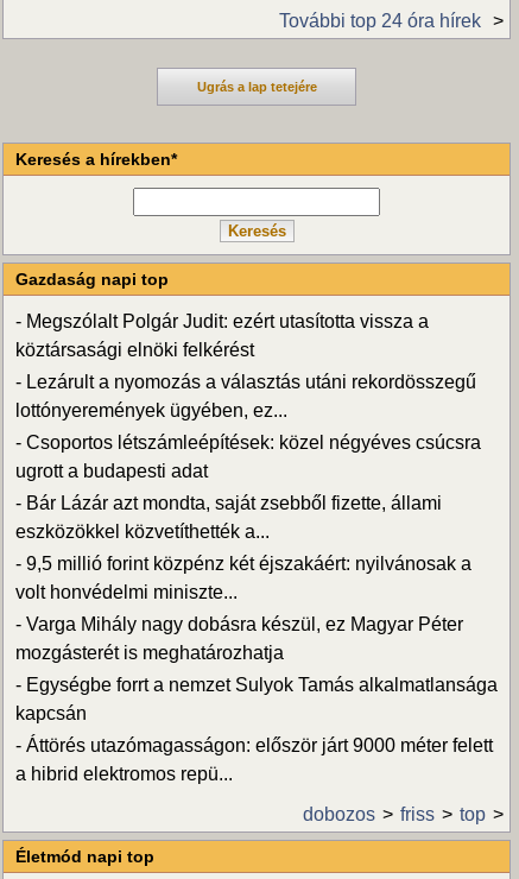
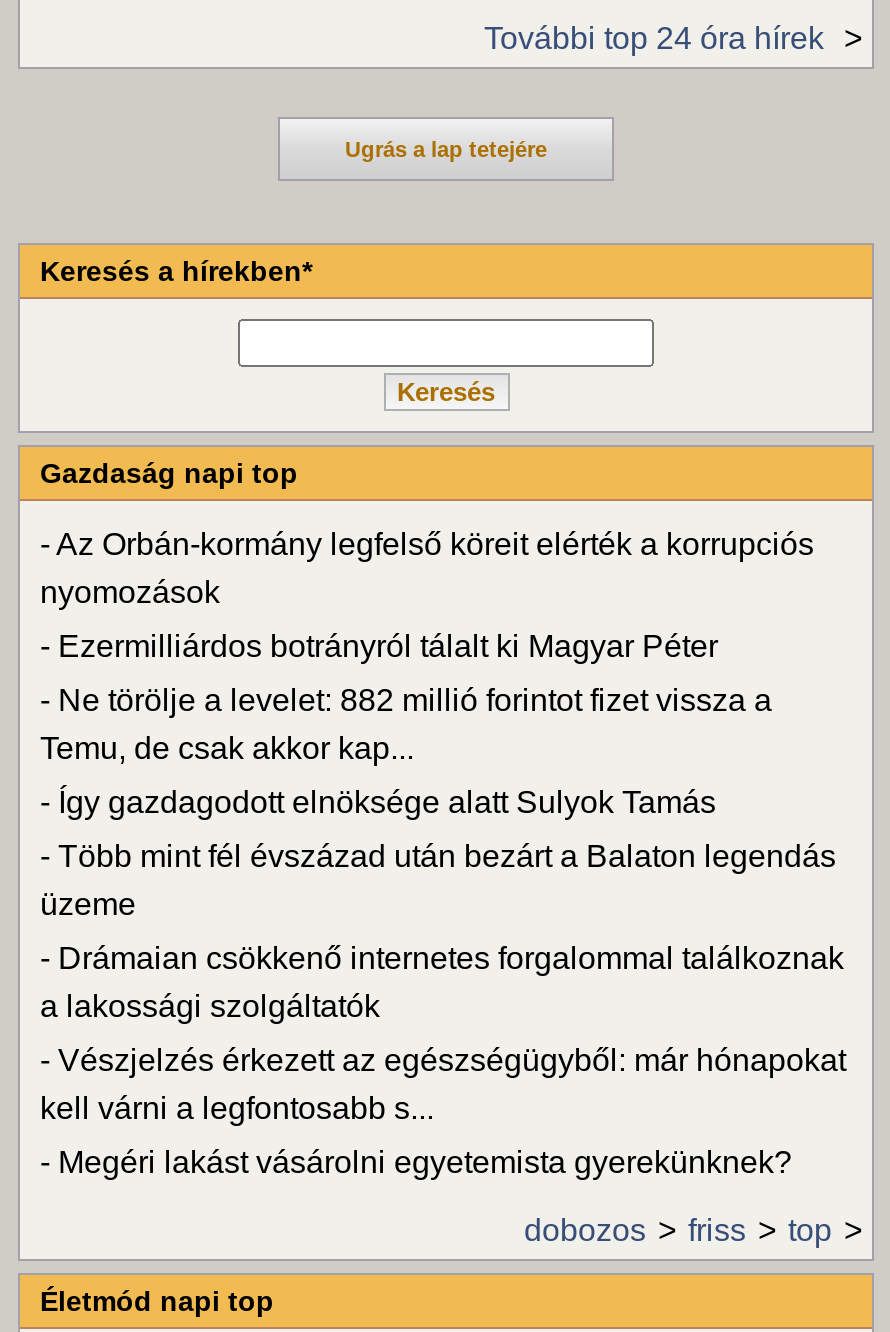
- - Megszólalt Polgár Judit: ezért utasította vissza a
- köztársasági elnöki felkérést
+ - Az Orbán-kormány legfelső köreit elérték a korrupciós
+ nyomozások

- - Lezárult a nyomozás a választás utáni rekordösszegű
- lottónyeremények ügyében, ez...
+ - Ezermilliárdos botrányról tálalt ki Magyar Péter

- - Csoportos létszámleépítések: közel négyéves csúcsra
- ugrott a budapesti adat
+ - Ne törölje a levelet: 882 millió forintot fizet vissza a
+ Temu, de csak akkor kap...

- - Bár Lázár azt mondta, saját zsebből fizette, állami
- eszközökkel közvetíthették a...
+ - Így gazdagodott elnöksége alatt Sulyok Tamás

- - 9,5 millió forint közpénz két éjszakáért: nyilvánosak a
- volt honvédelmi miniszte...
+ - Több mint fél évszázad után bezárt a Balaton legendás
+ üzeme

- - Varga Mihály nagy dobásra készül, ez Magyar Péter
- mozgásterét is meghatározhatja
+ - Drámaian csökkenő internetes forgalommal találkoznak
+ a lakossági szolgáltatók

- - Egységbe forrt a nemzet Sulyok Tamás alkalmatlansága
- kapcsán
+ - Vészjelzés érkezett az egészségügyből: már hónapokat
+ kell várni a legfontosabb s...

- - Áttörés utazómagasságon: először járt 9000 méter felett
- a hibrid elektromos repü...
+ - Megéri lakást vásárolni egyetemista gyerekünknek?
